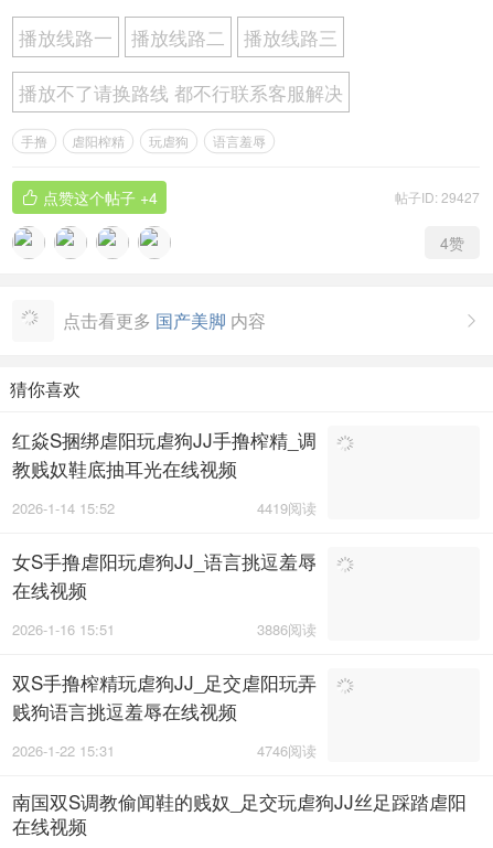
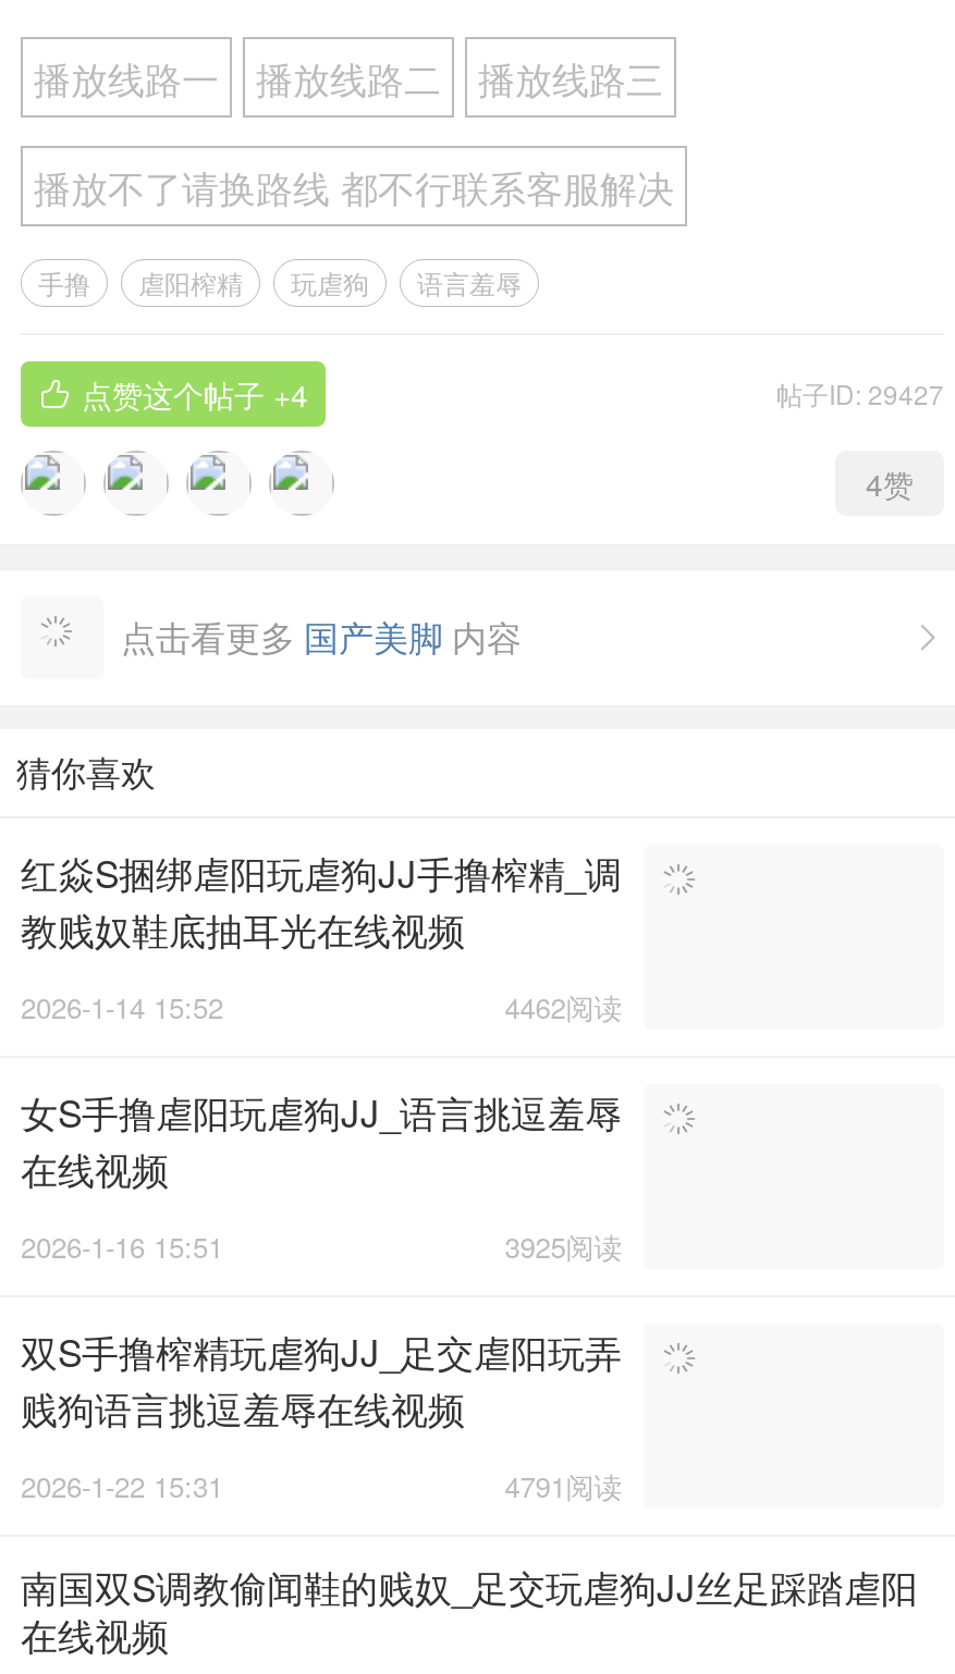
- 4419阅读
+ 4462阅读

- 3886阅读
+ 3925阅读

- 4746阅读
+ 4791阅读
